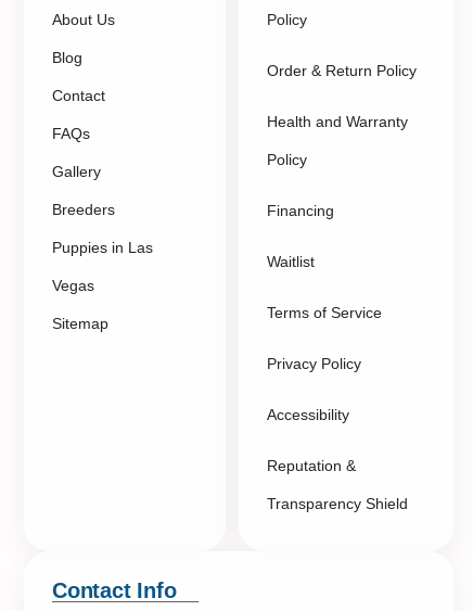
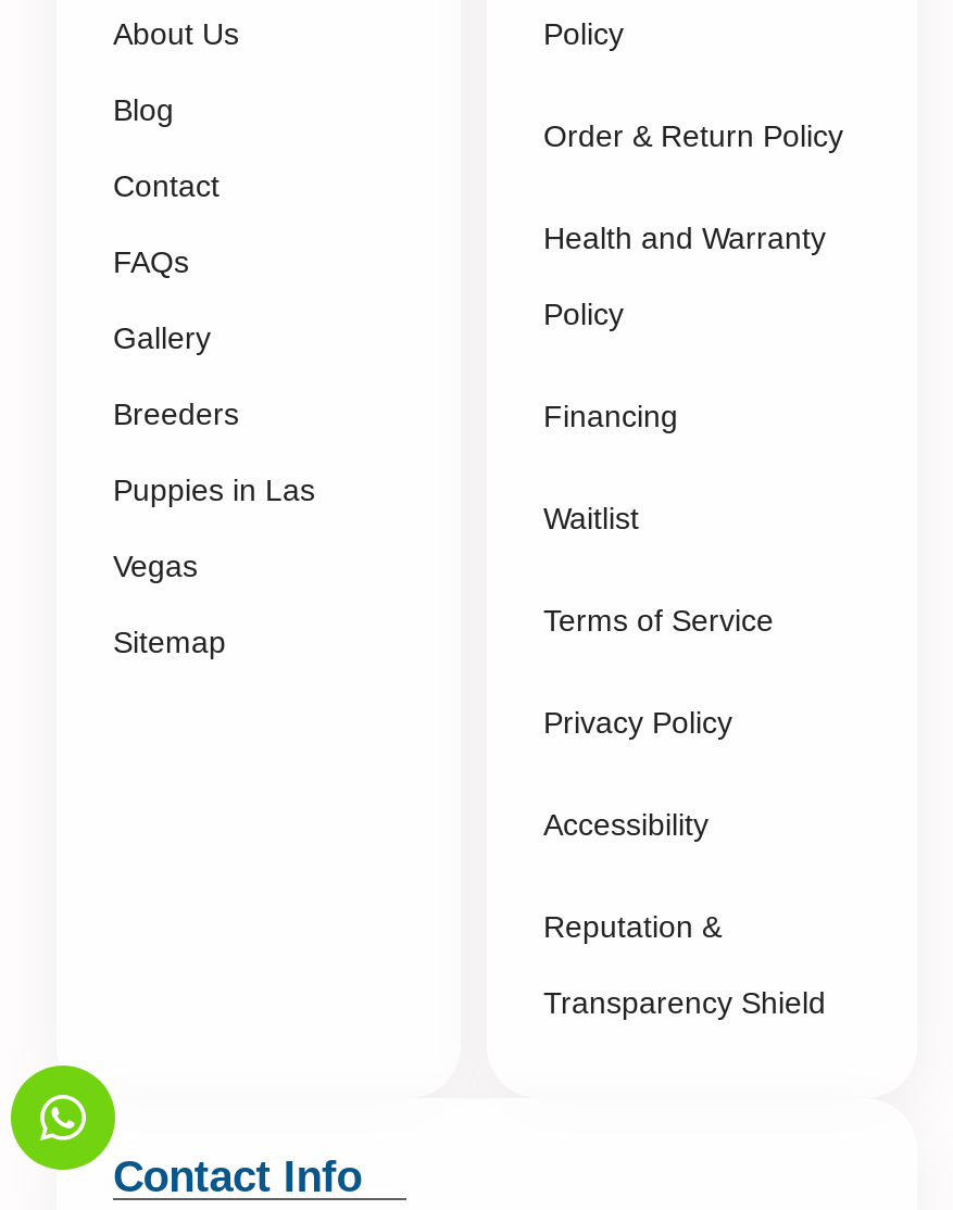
+ [image]
